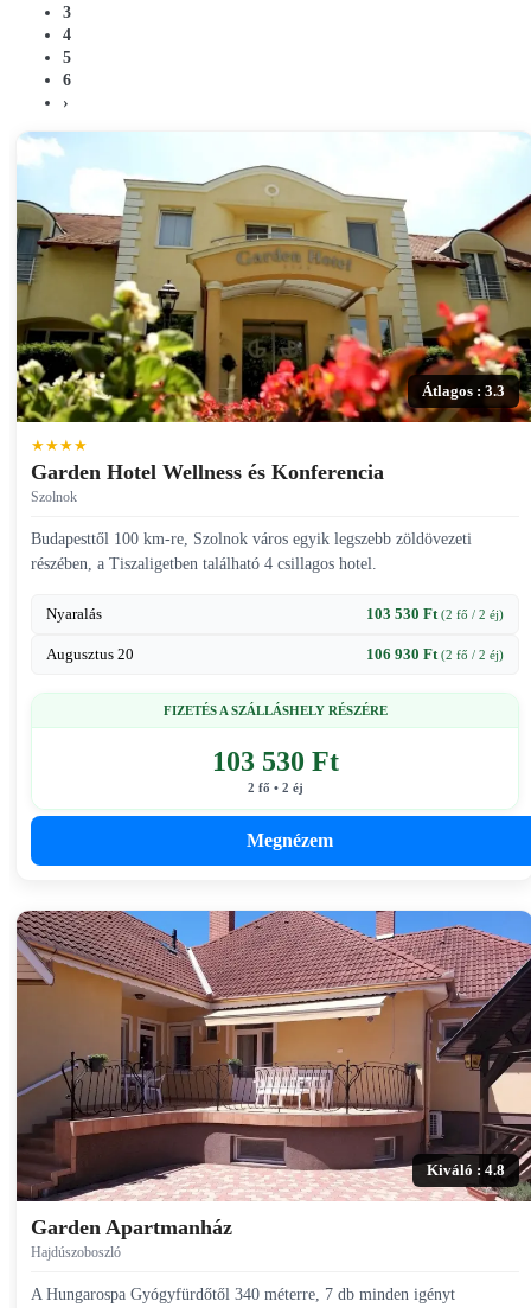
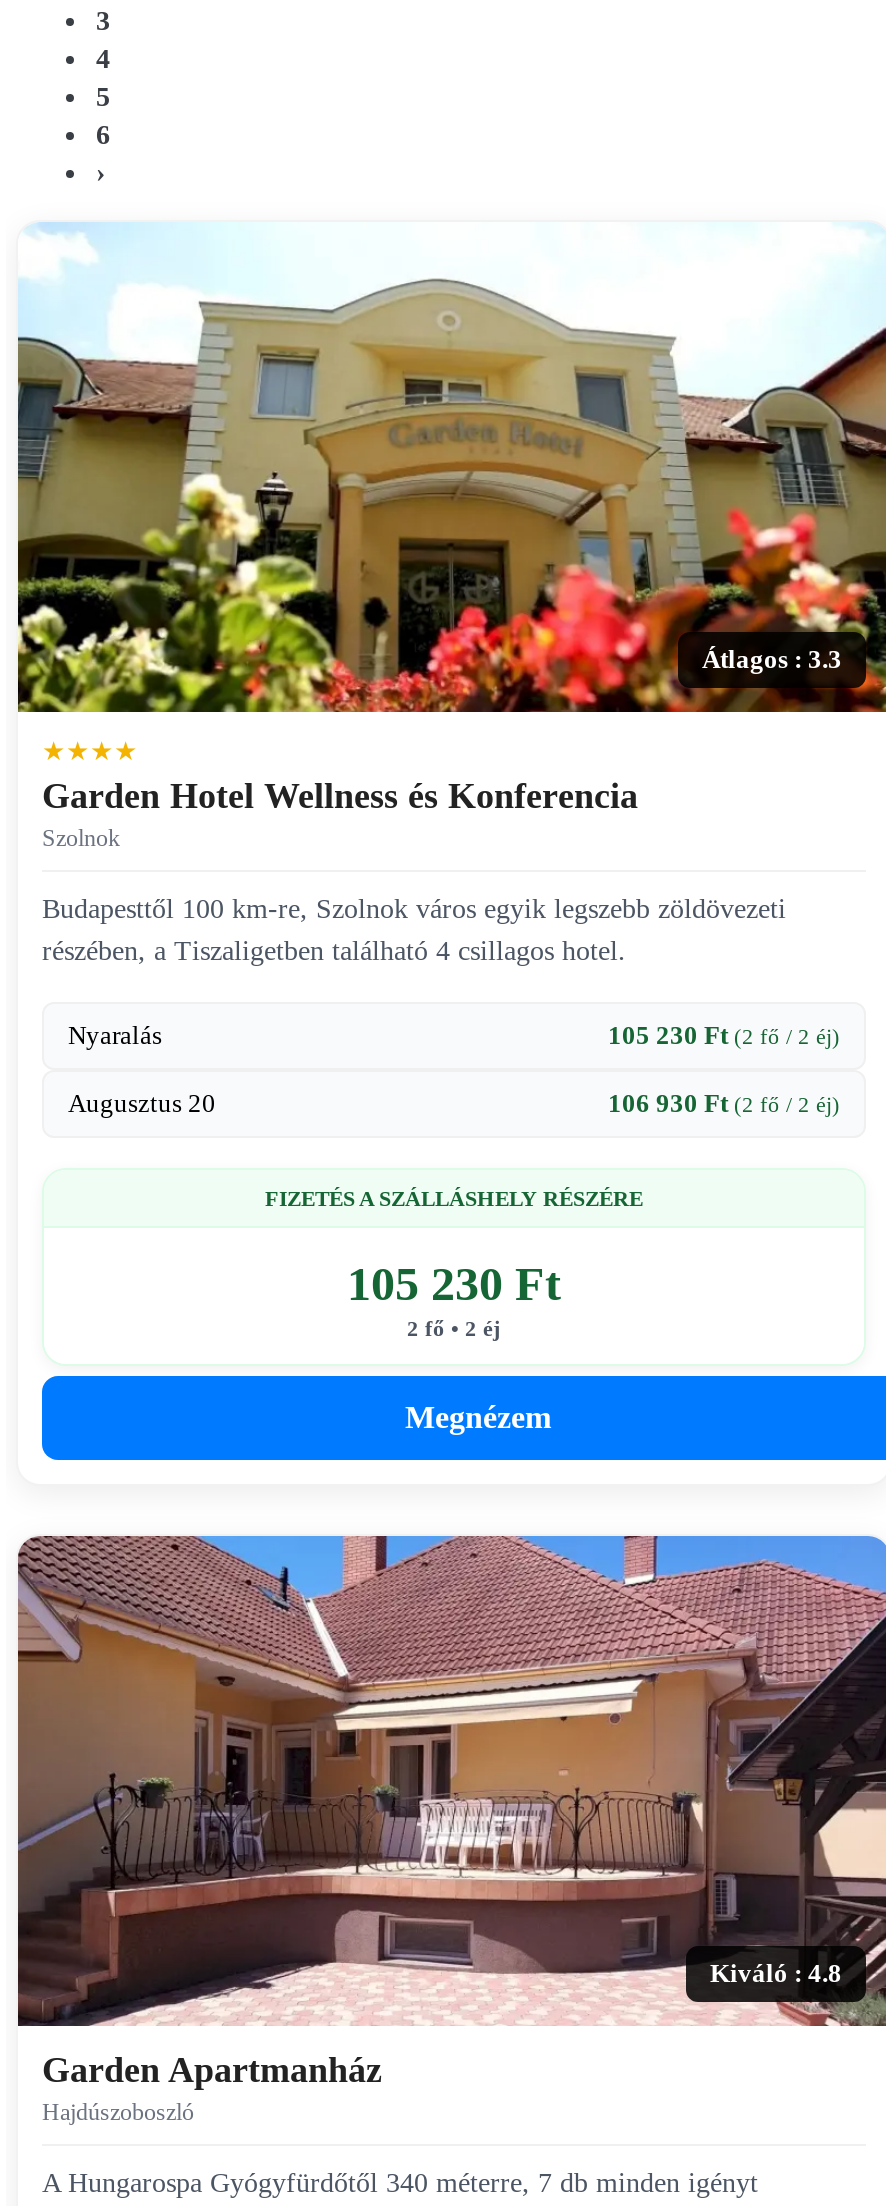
- 103 530 Ft (2 fő / 2 éj)
+ 105 230 Ft (2 fő / 2 éj)

- 103 530 Ft
+ 105 230 Ft
